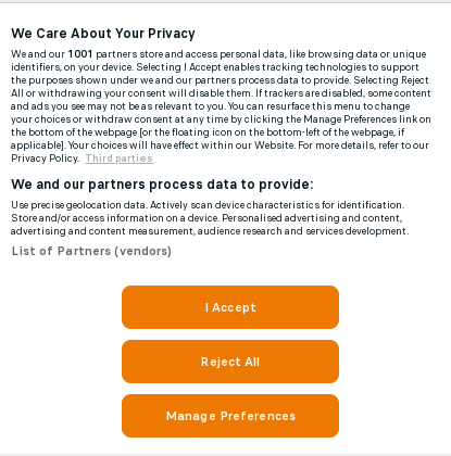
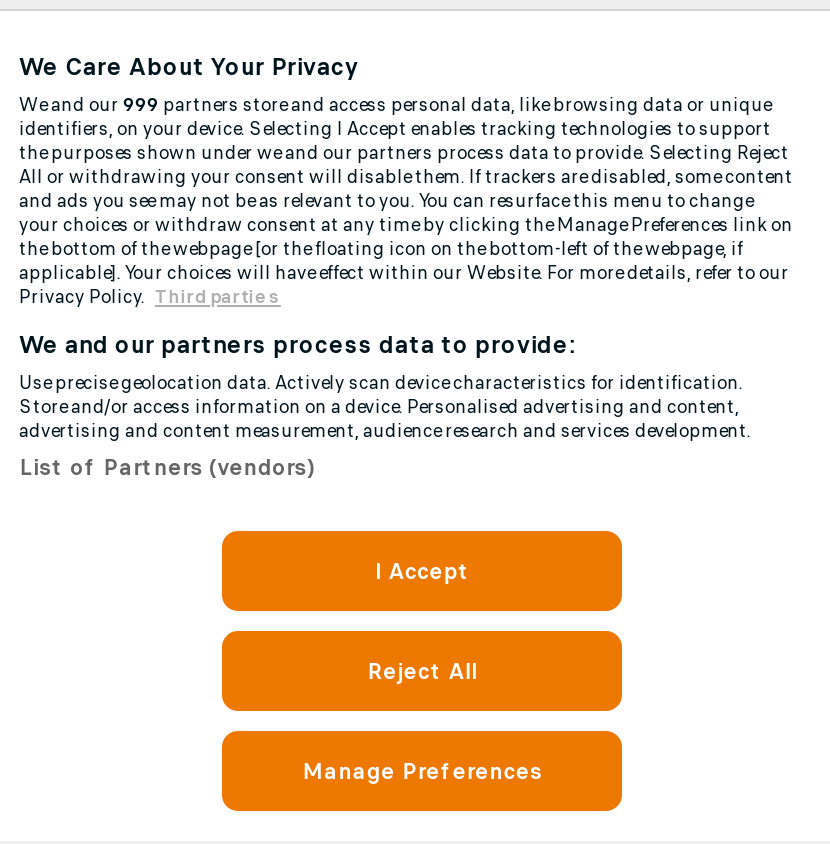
- We and our 1001 partners store and access personal data, like browsing data or unique
+ We and our 999 partners store and access personal data, like browsing data or unique
